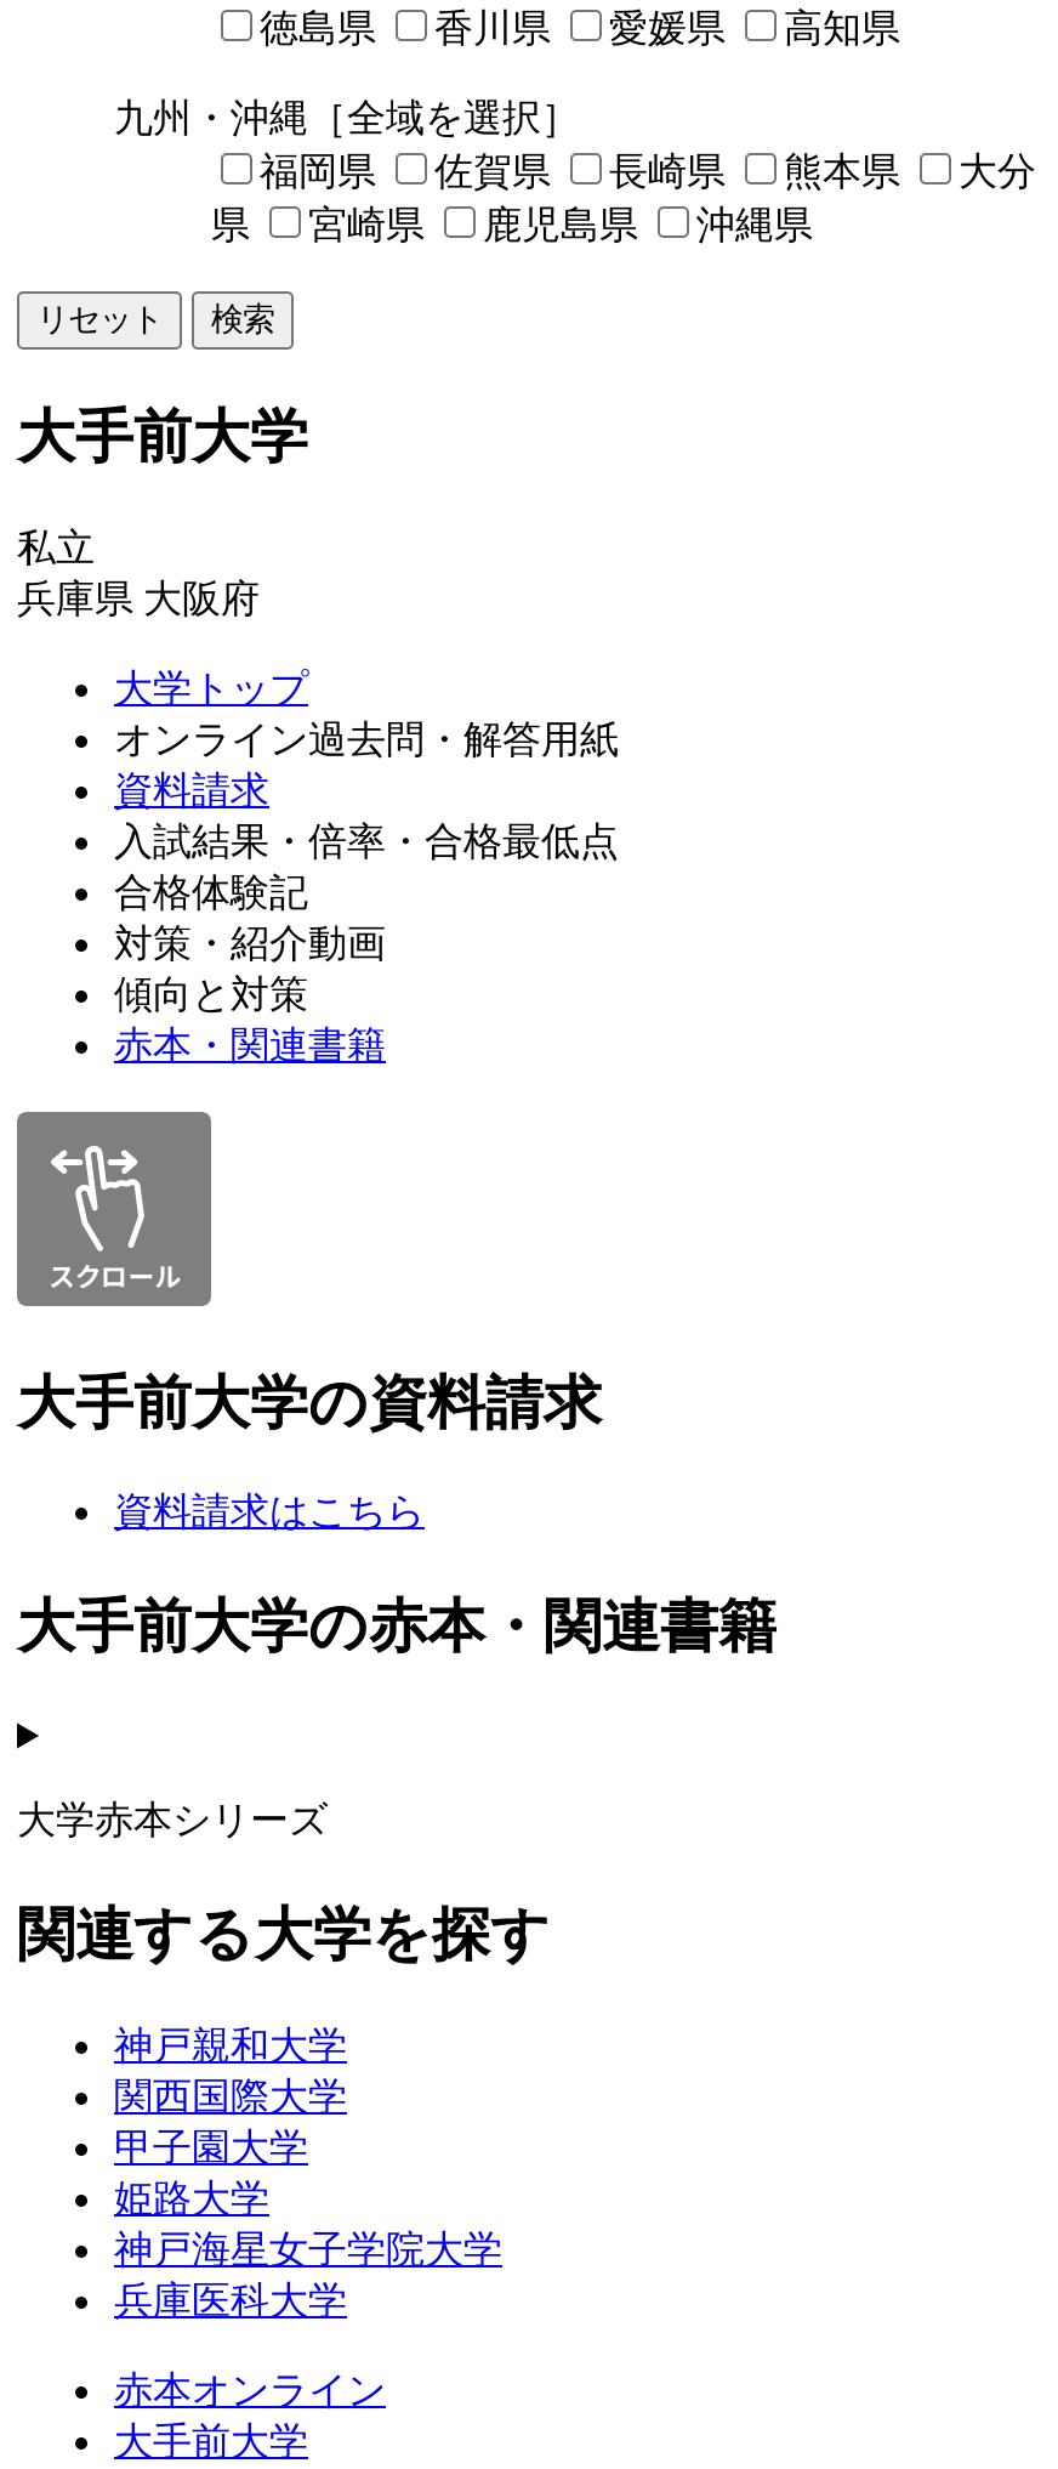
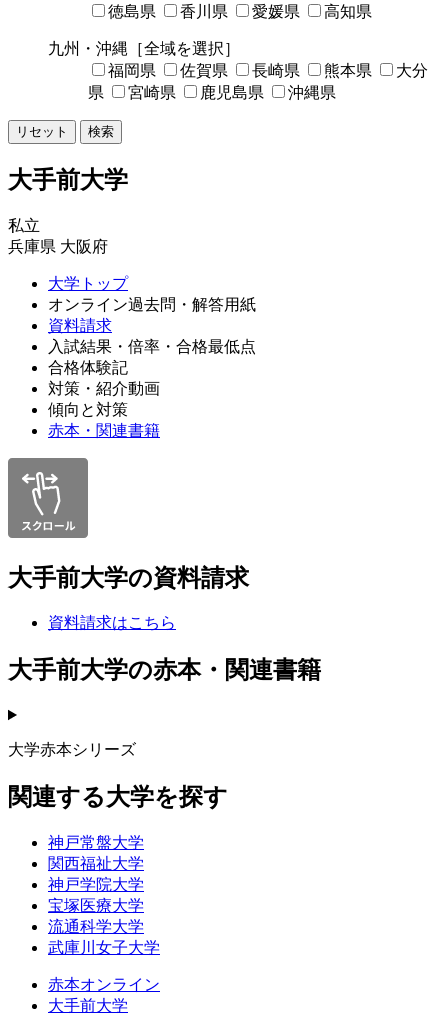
- 神戸親和大学
- 関西国際大学
- 甲子園大学
- 姫路大学
- 神戸海星女子学院大学
- 兵庫医科大学
+ 神戸常盤大学
+ 関西福祉大学
+ 神戸学院大学
+ 宝塚医療大学
+ 流通科学大学
+ 武庫川女子大学
